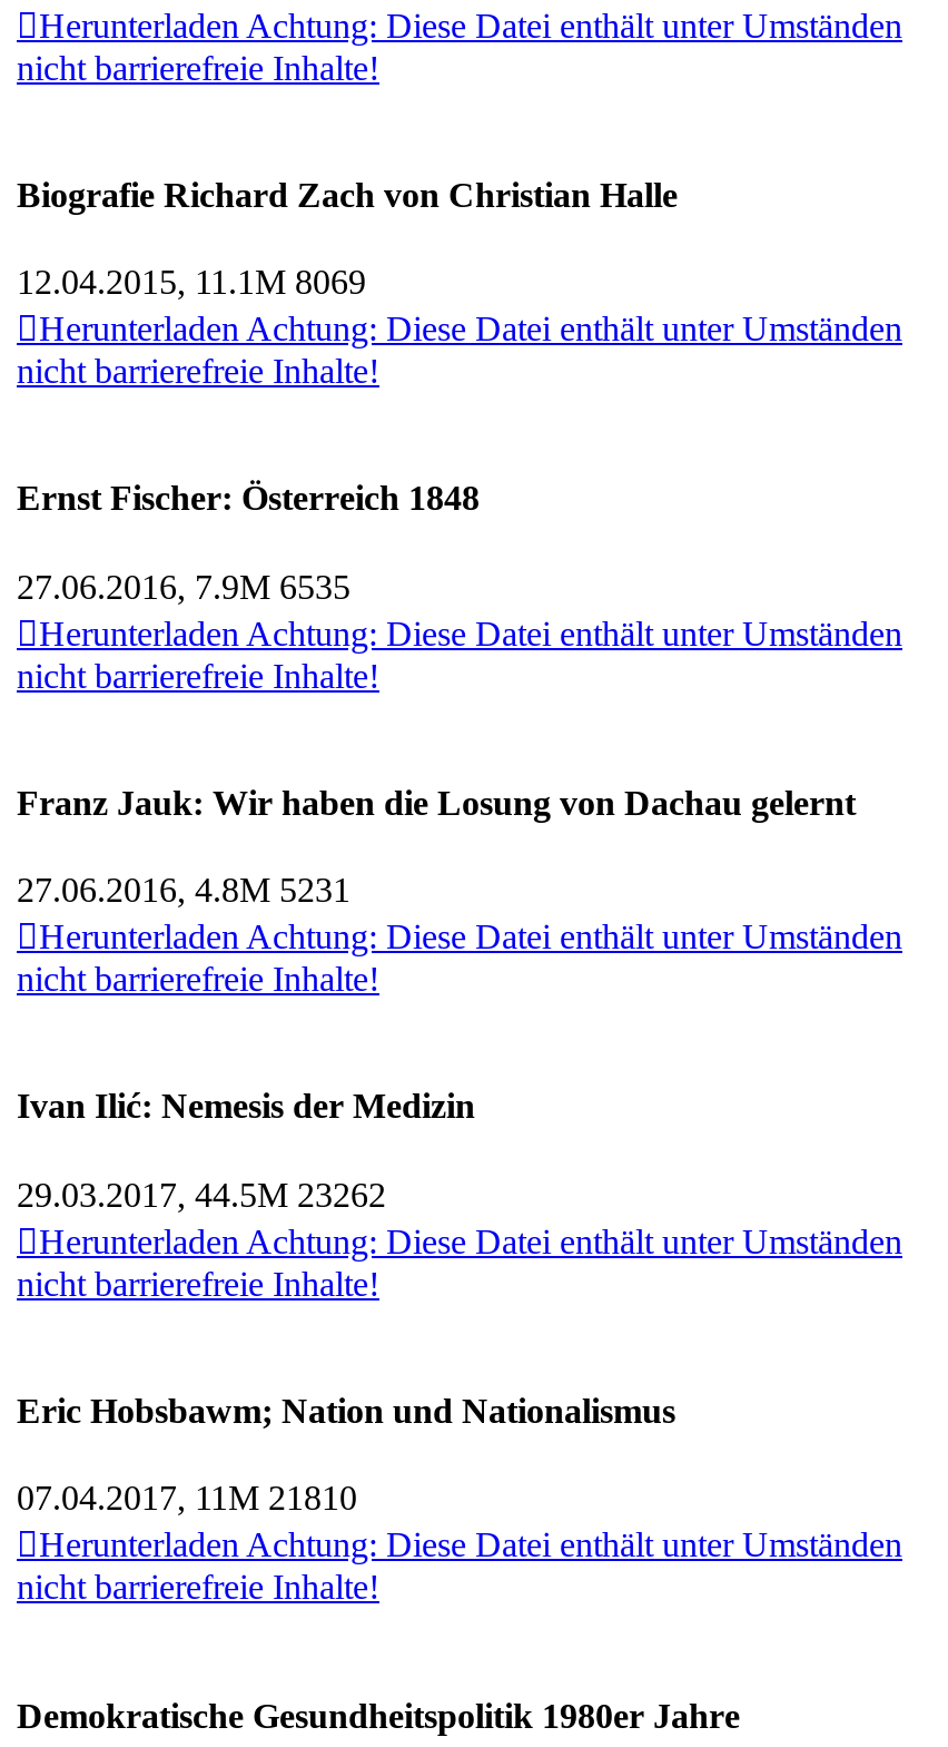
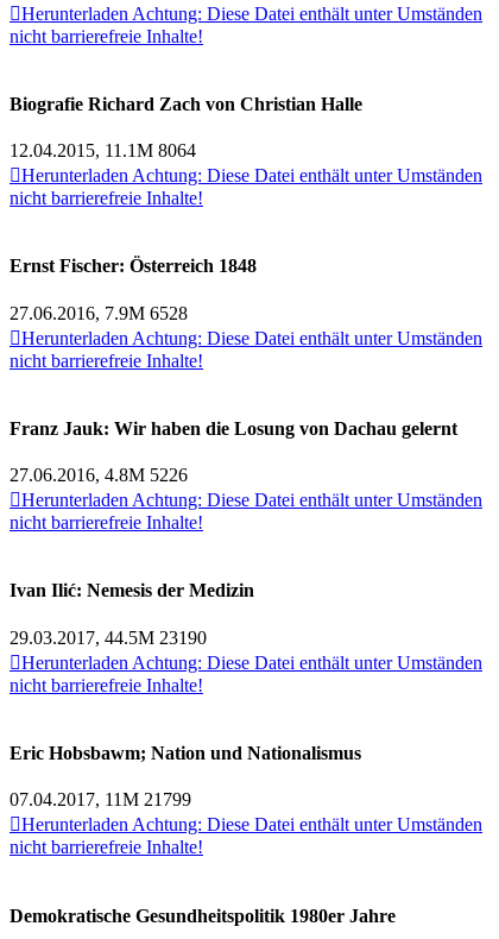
- 12.04.2015, 11.1M 8069
+ 12.04.2015, 11.1M 8064

- 27.06.2016, 7.9M 6535
+ 27.06.2016, 7.9M 6528

- 27.06.2016, 4.8M 5231
+ 27.06.2016, 4.8M 5226

- 29.03.2017, 44.5M 23262
+ 29.03.2017, 44.5M 23190

- 07.04.2017, 11M 21810
+ 07.04.2017, 11M 21799
